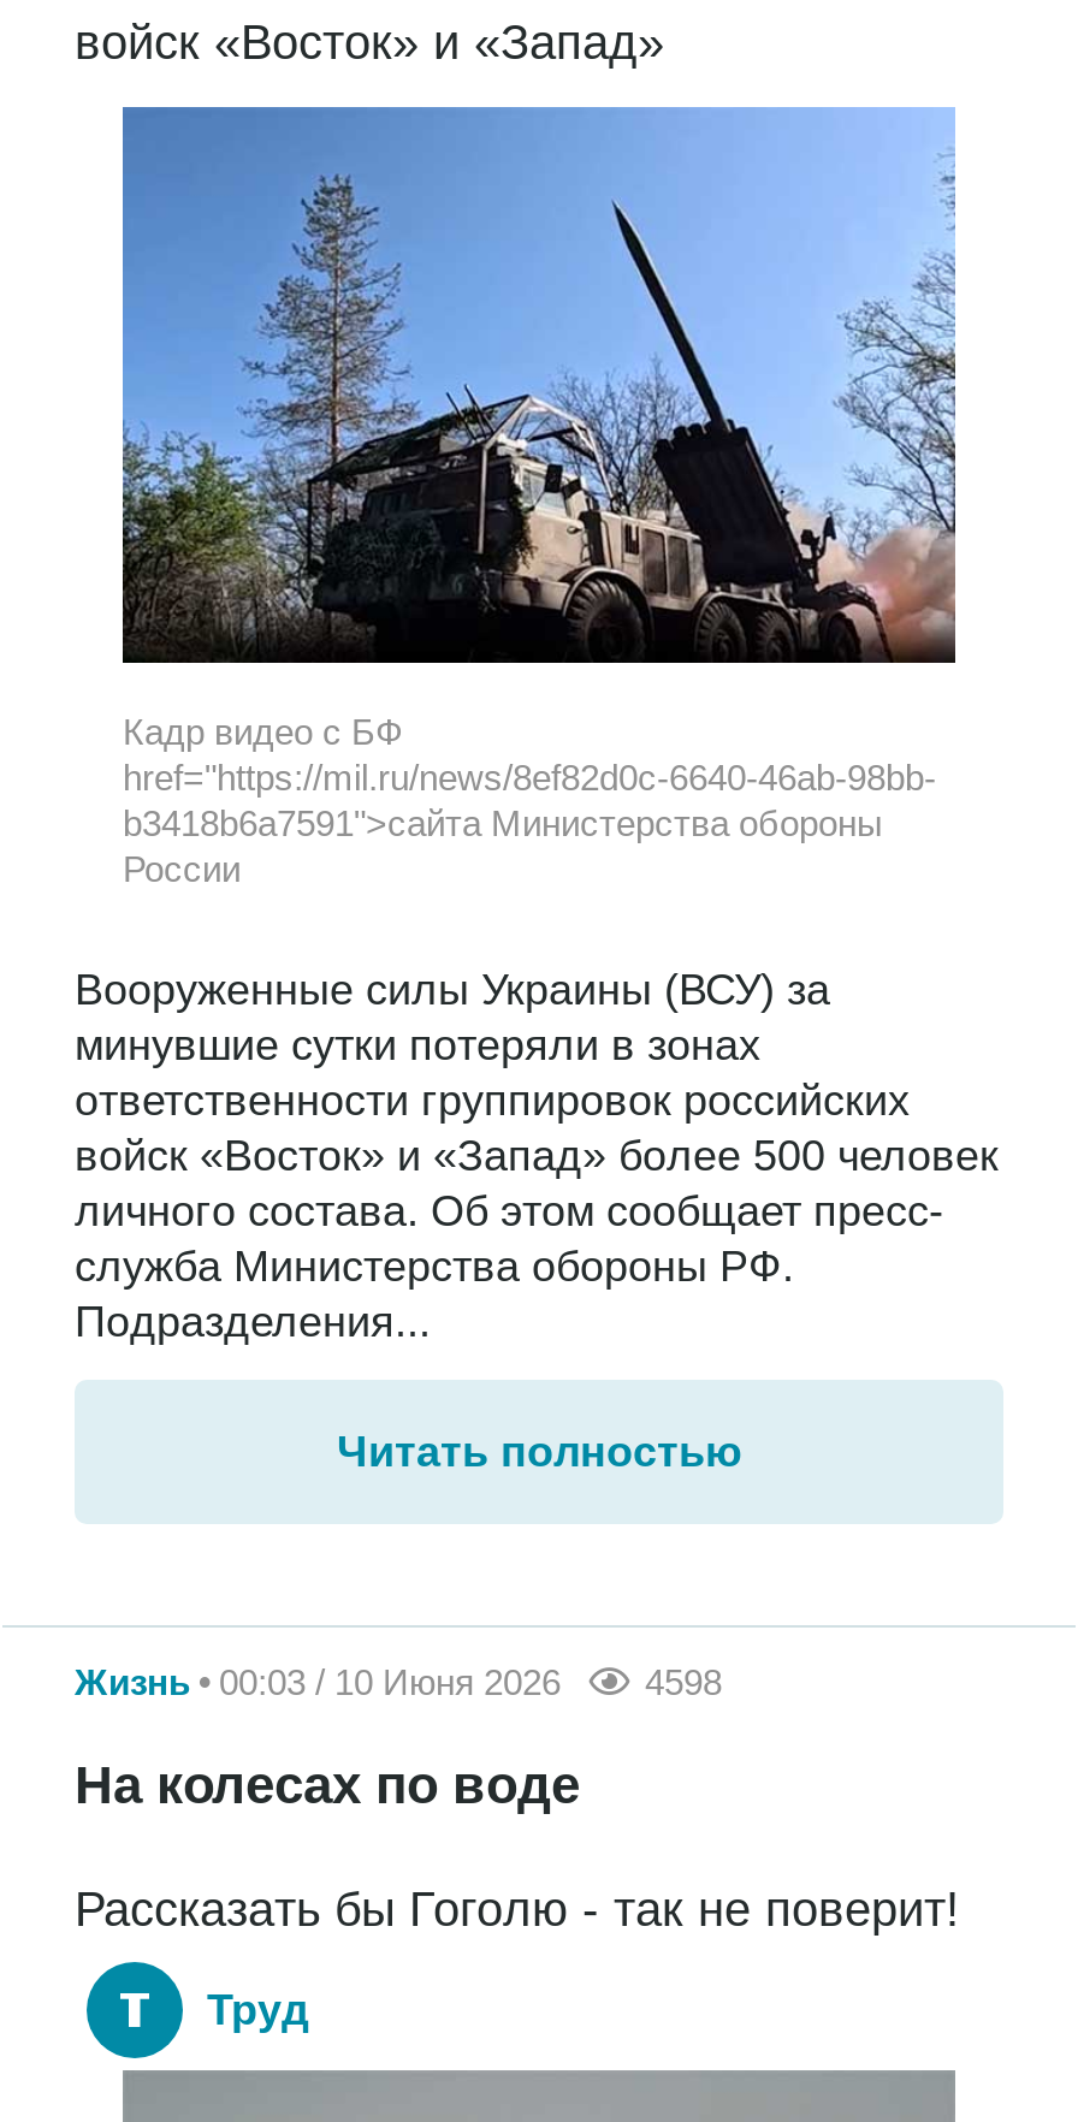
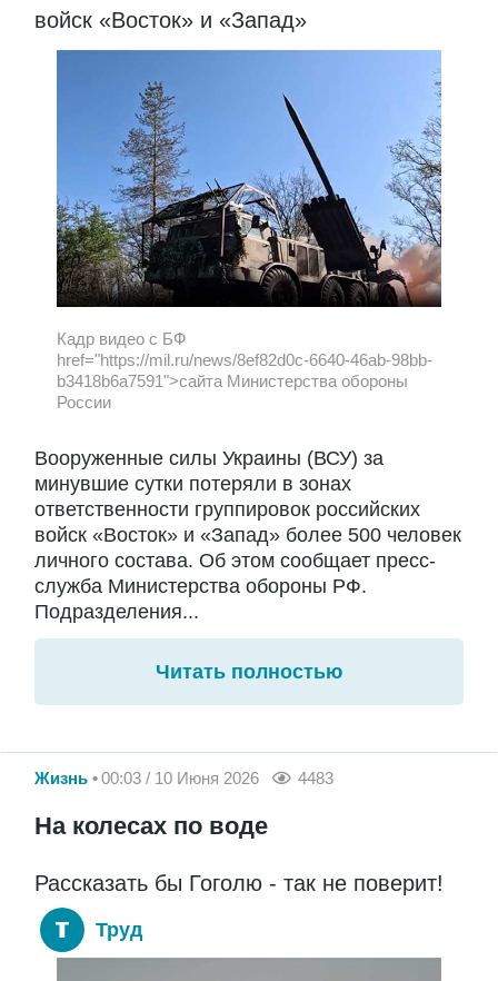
- 4598
+ 4483
